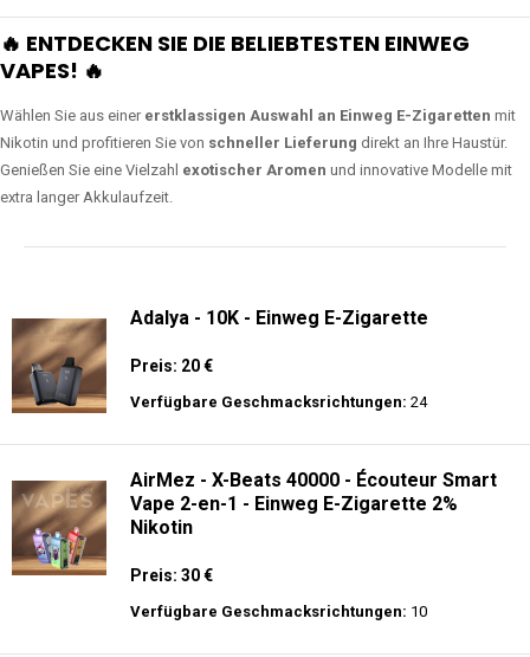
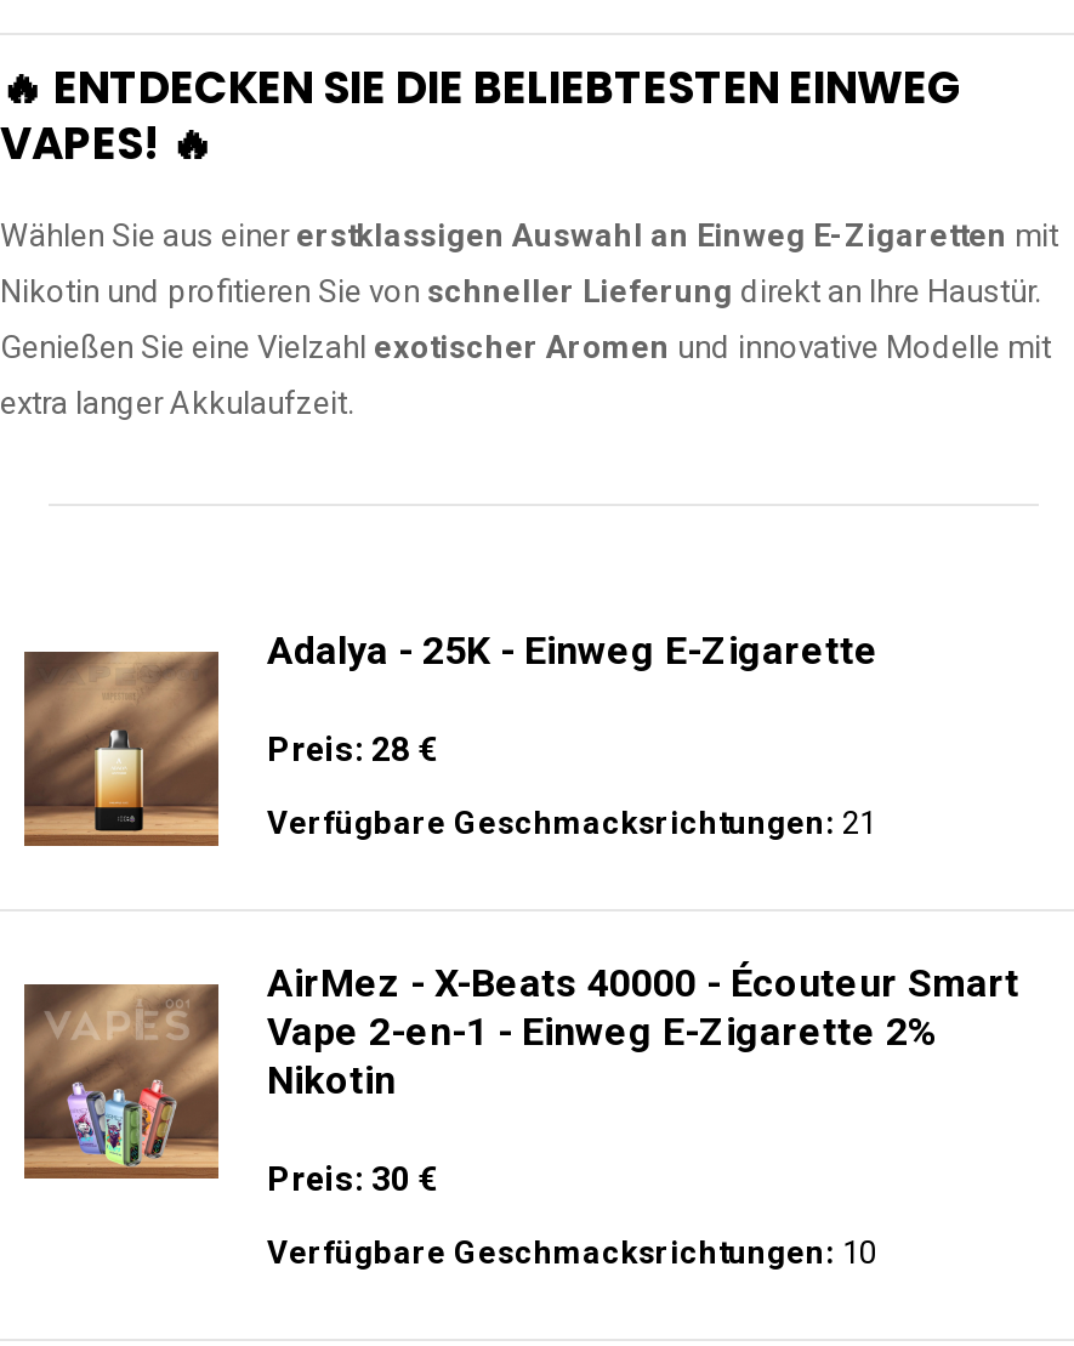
- Adalya - 10K - Einweg E-Zigarette
+ Adalya - 25K - Einweg E-Zigarette

- [image]
+ [image]

- Preis: 20 €
+ Preis: 28 €

- Verfügbare Geschmacksrichtungen: 24
+ Verfügbare Geschmacksrichtungen: 21
